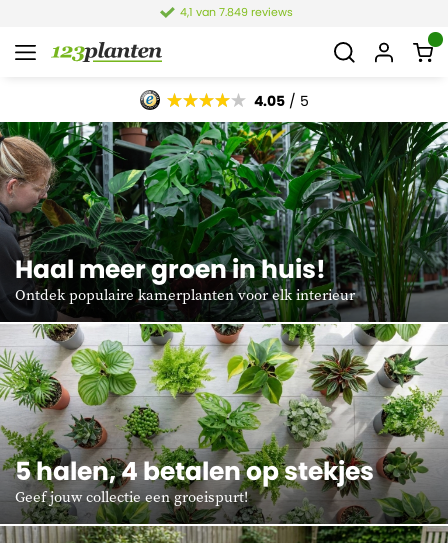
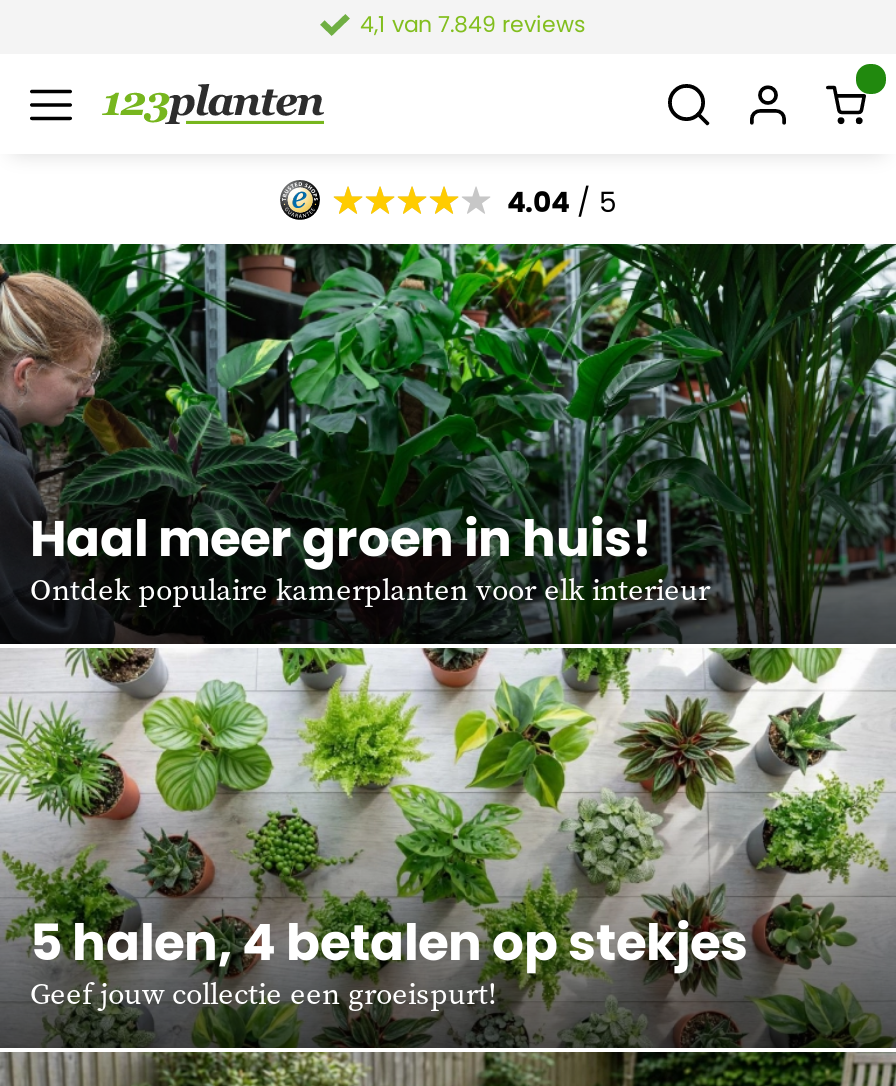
- 4.05 / 5
+ 4.04 / 5
